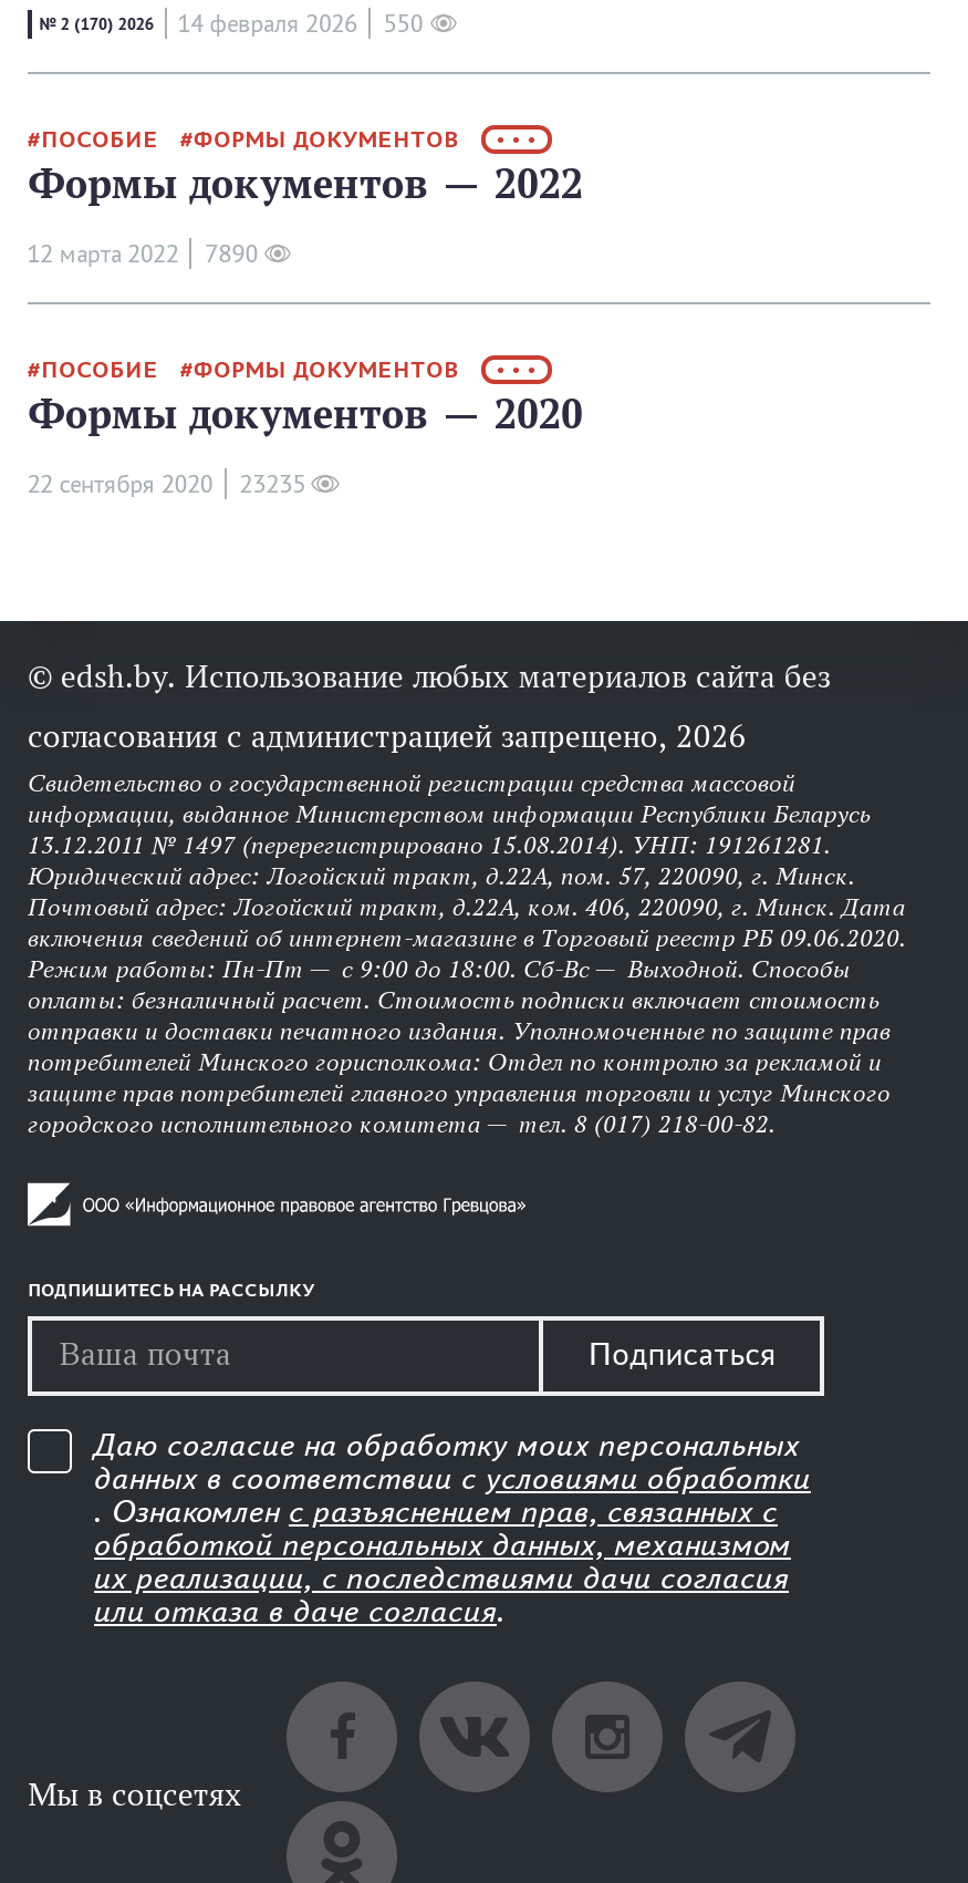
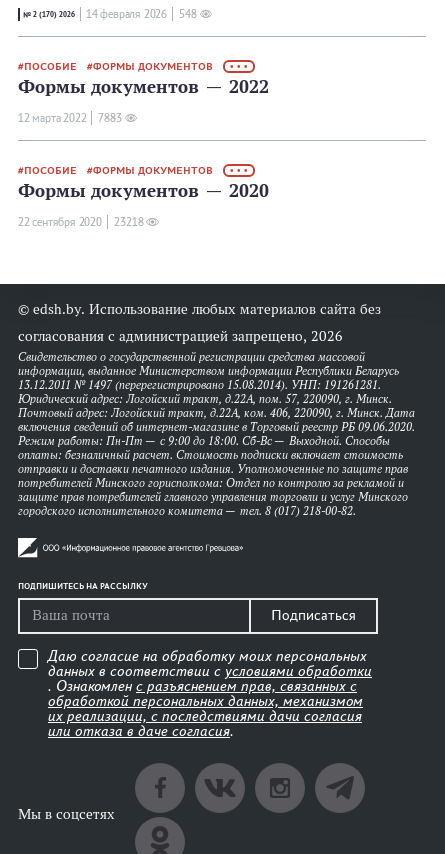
- 550
+ 548

- 12 мартa 2022 7890
+ 12 мартa 2022 7883

- 22 сентября 2020 23235
+ 22 сентября 2020 23218
